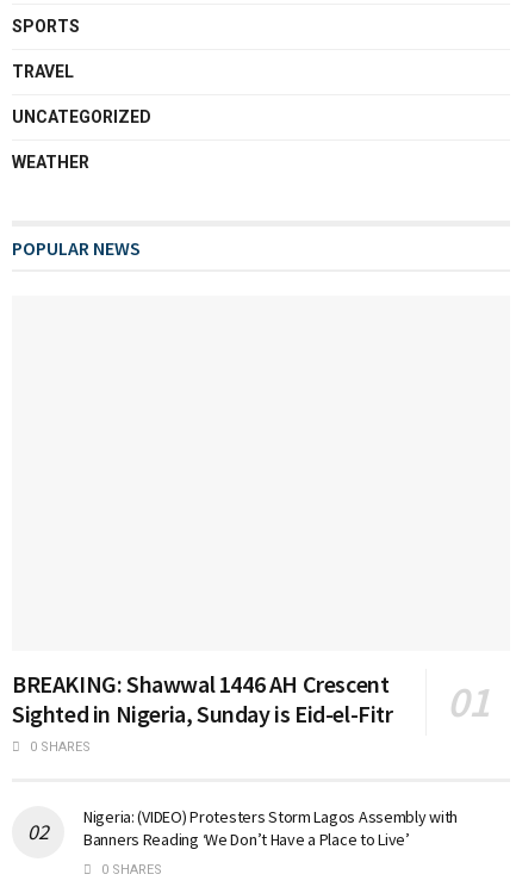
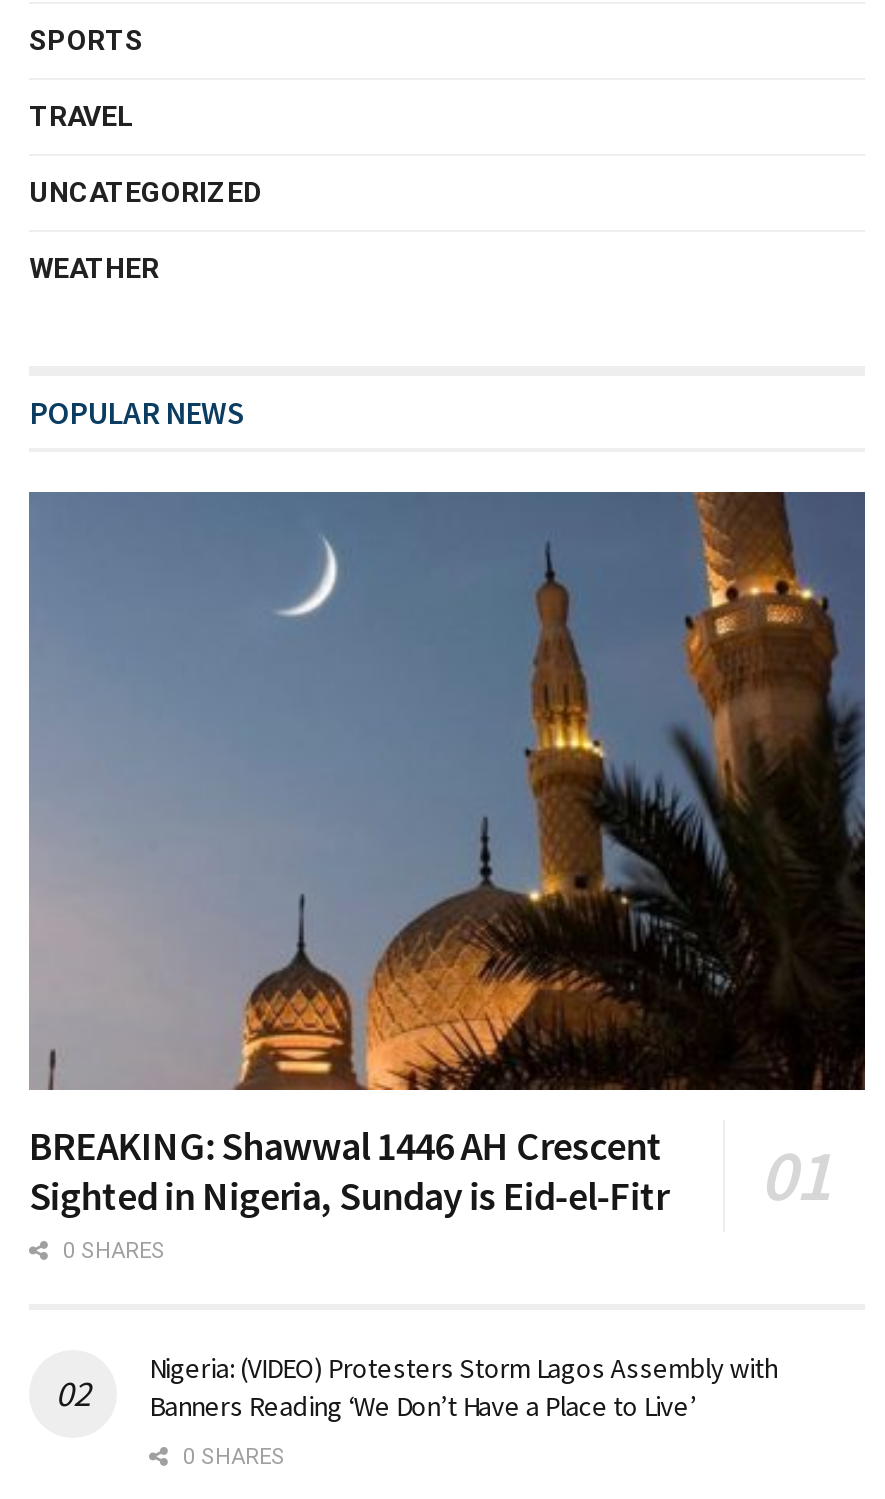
+ [image]
